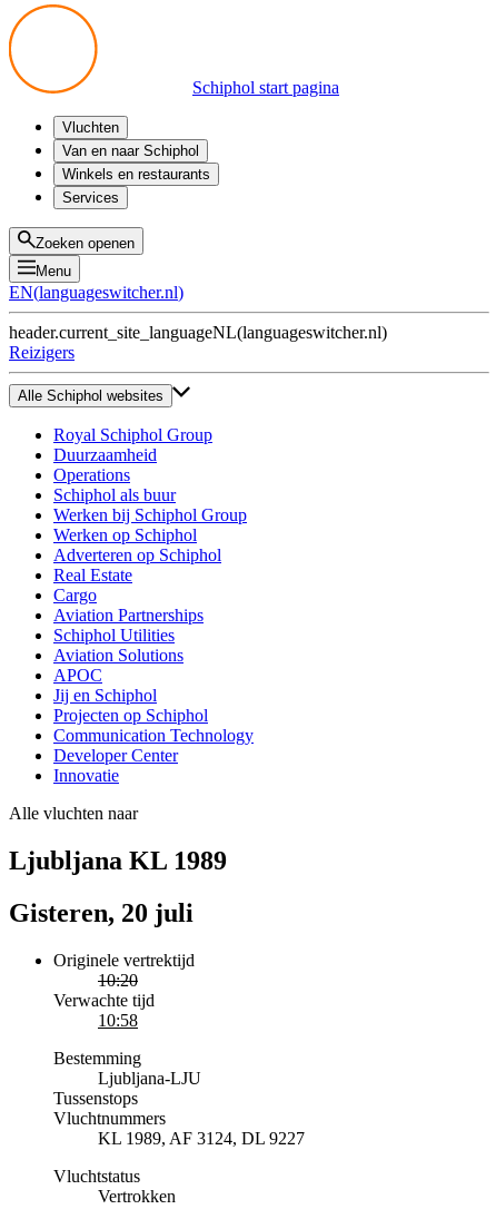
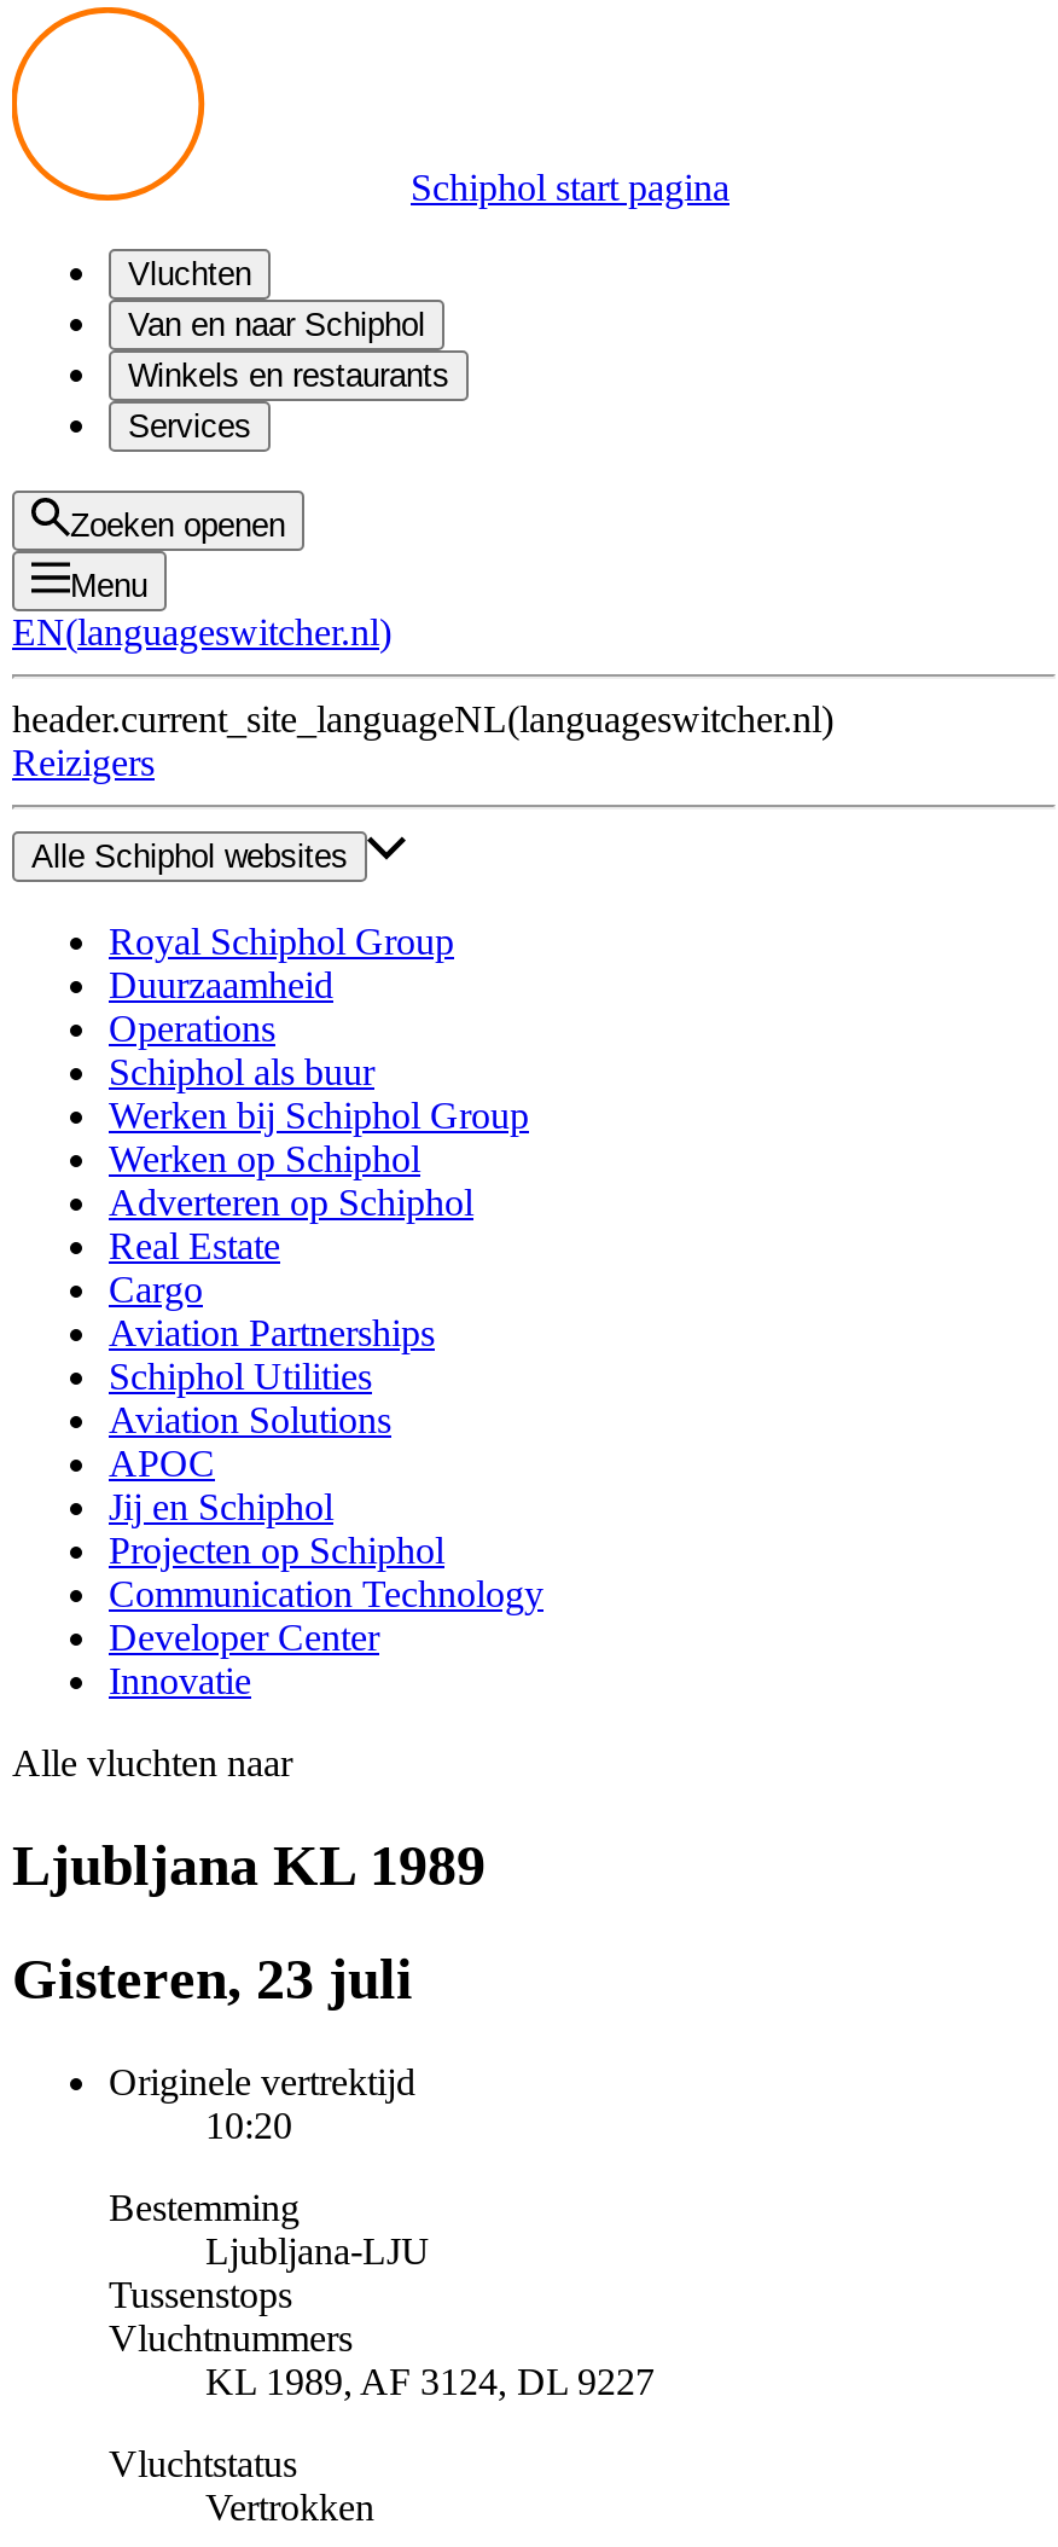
- Gisteren, 20 juli
+ Gisteren, 23 juli

- Verwachte tijd
- 10:58
